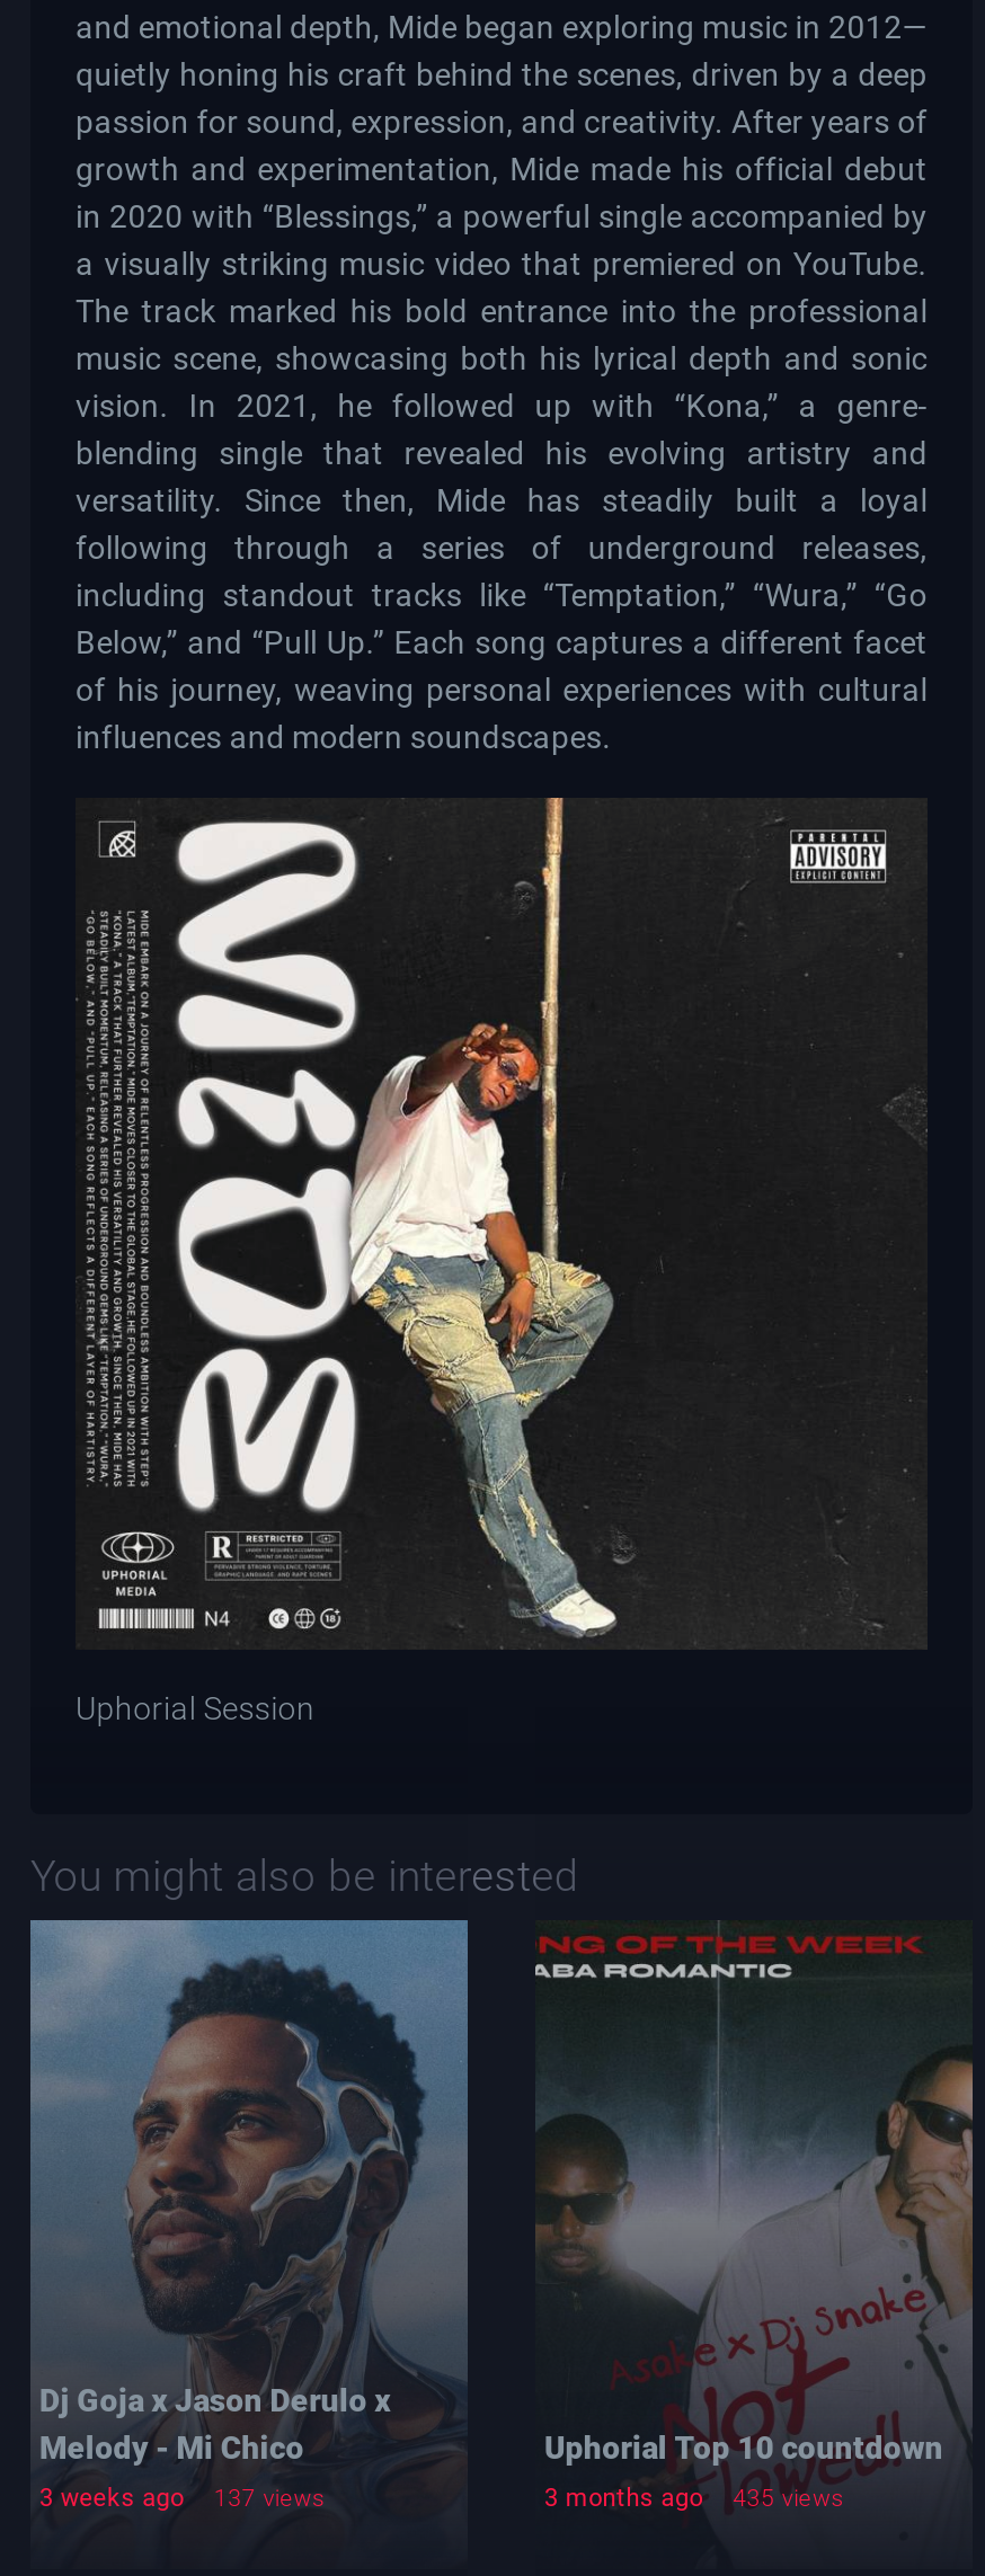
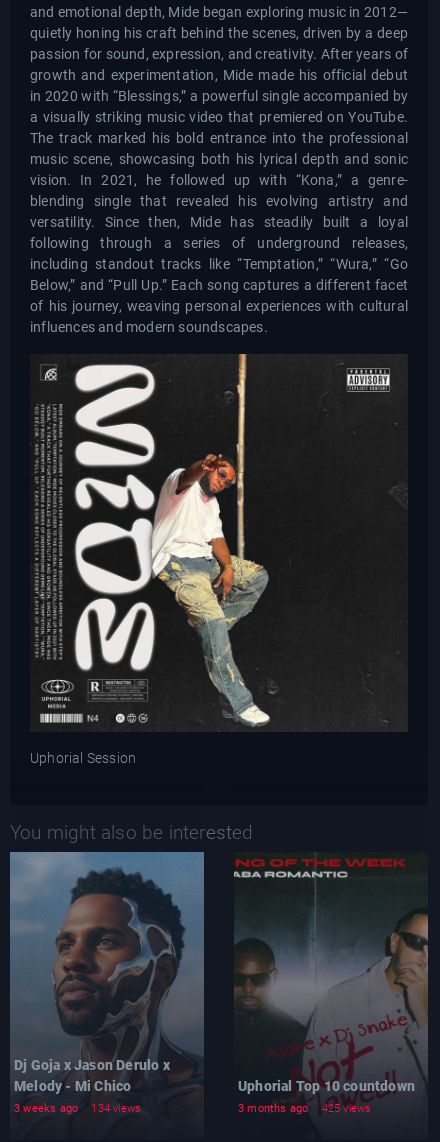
- 3 weeks ago 137 views
+ 3 weeks ago 134 views

- 3 months ago 435 views
+ 3 months ago 425 views
